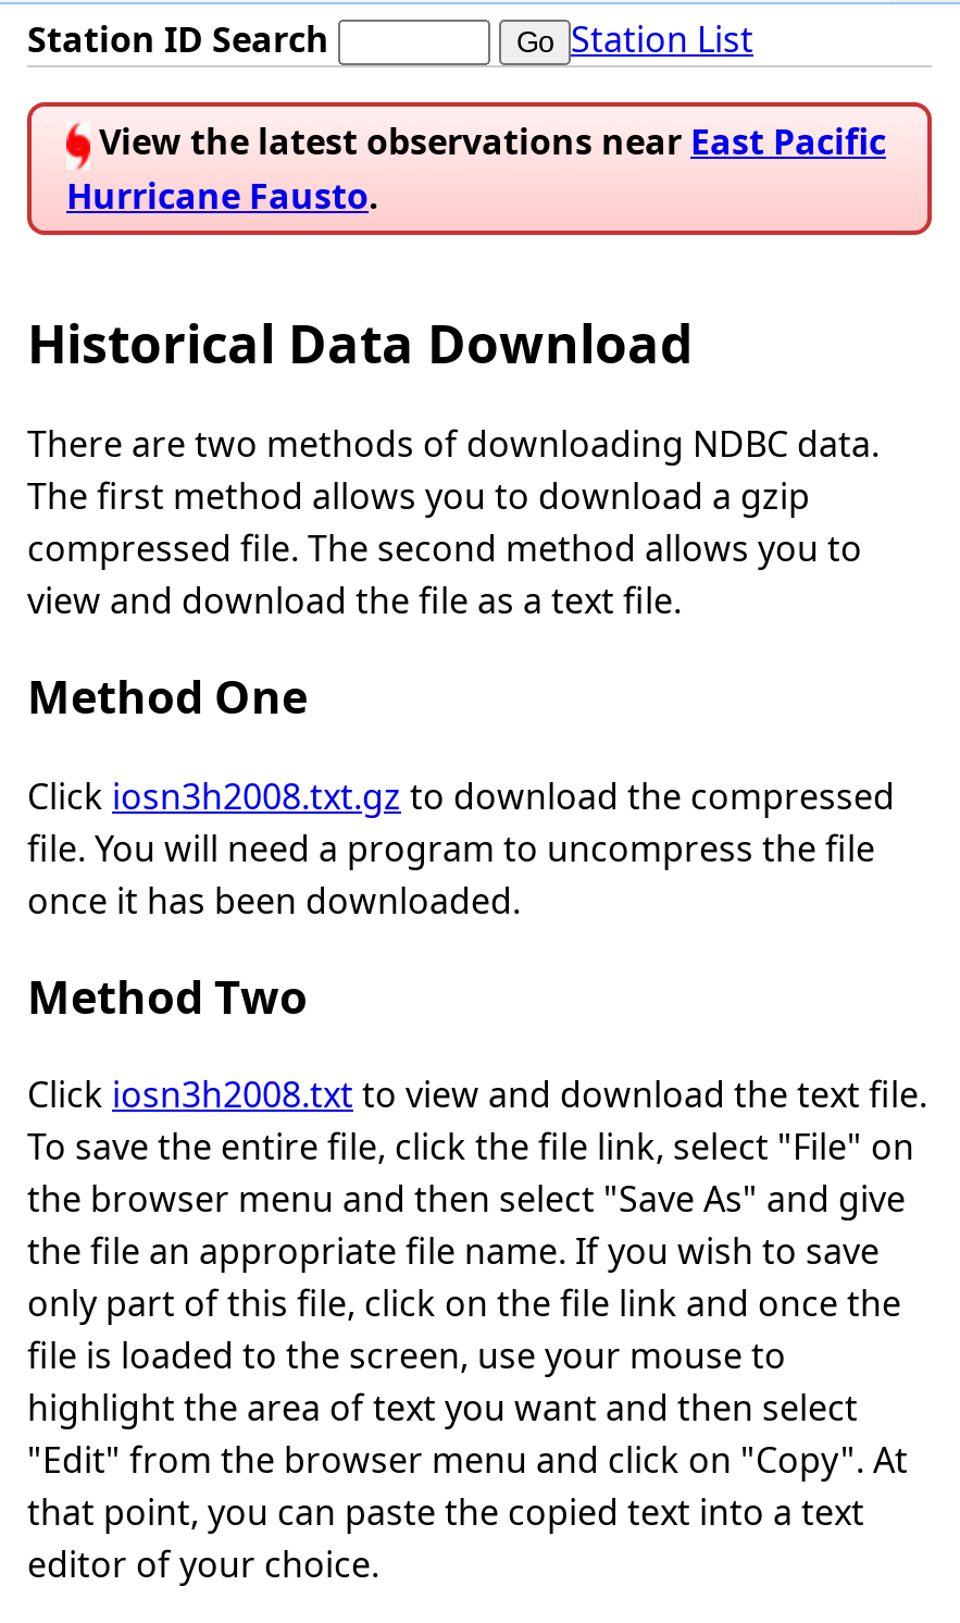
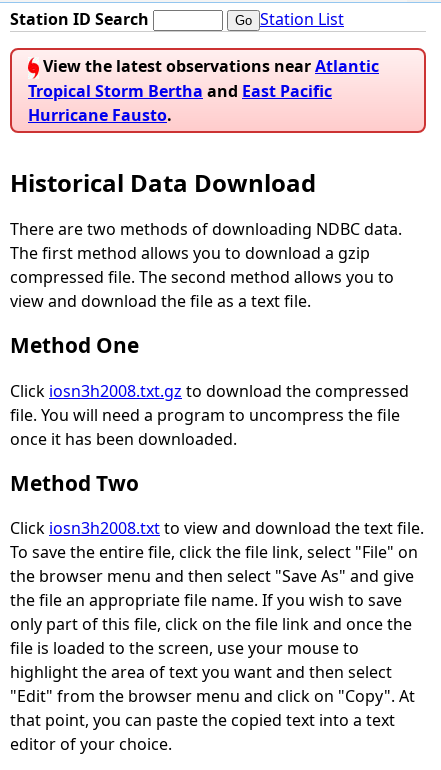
- View the latest observations near East Pacific
+ View the latest observations near Atlantic
+ Tropical Storm Bertha and East Pacific
